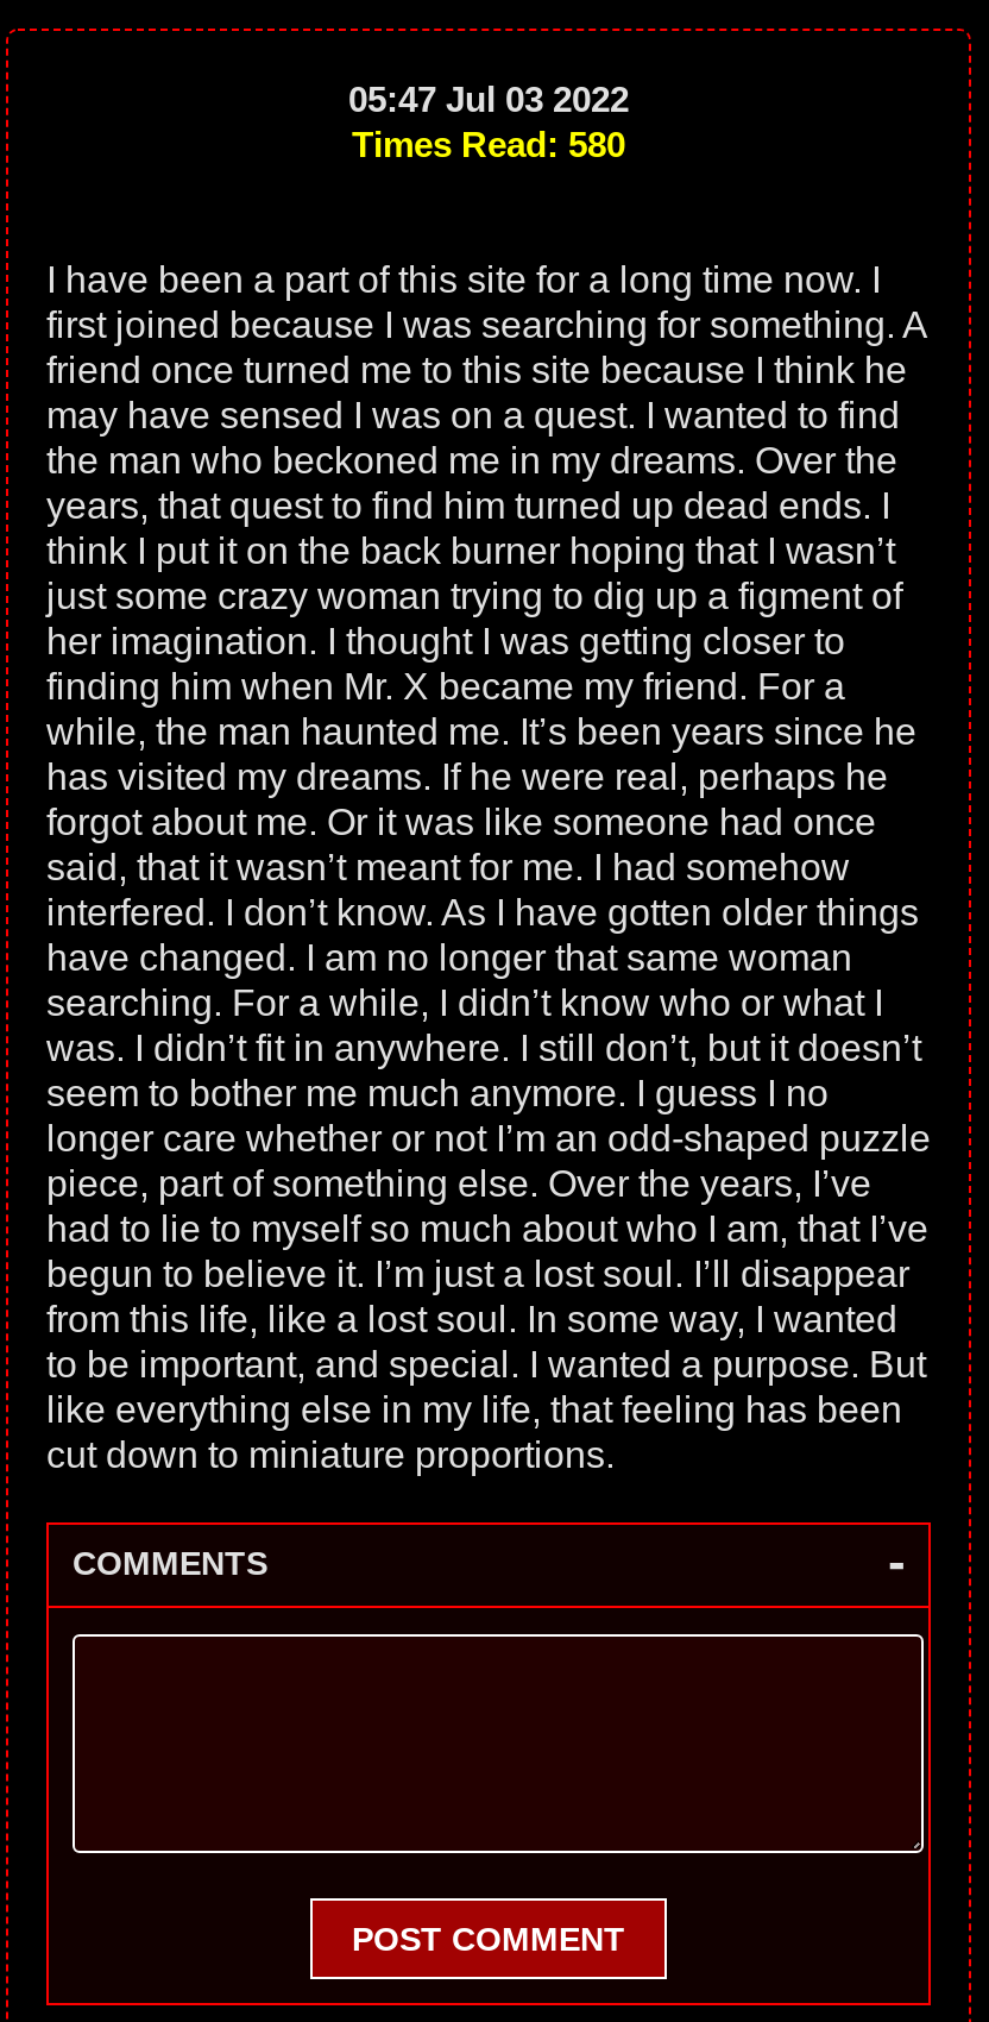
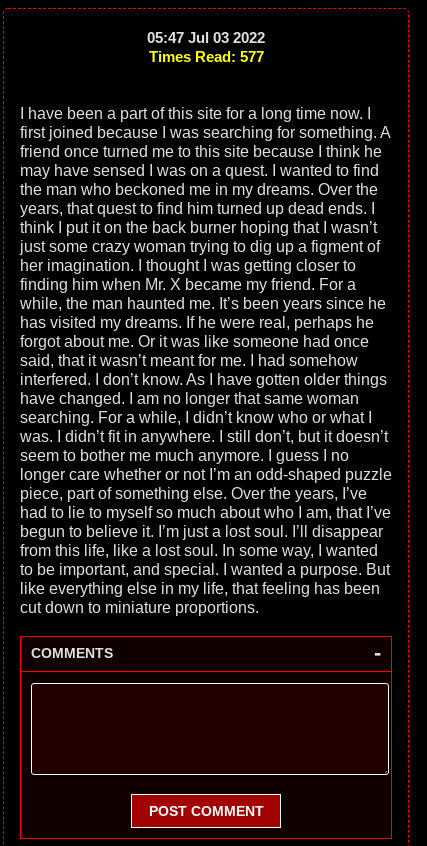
- Times Read: 580
+ Times Read: 577
